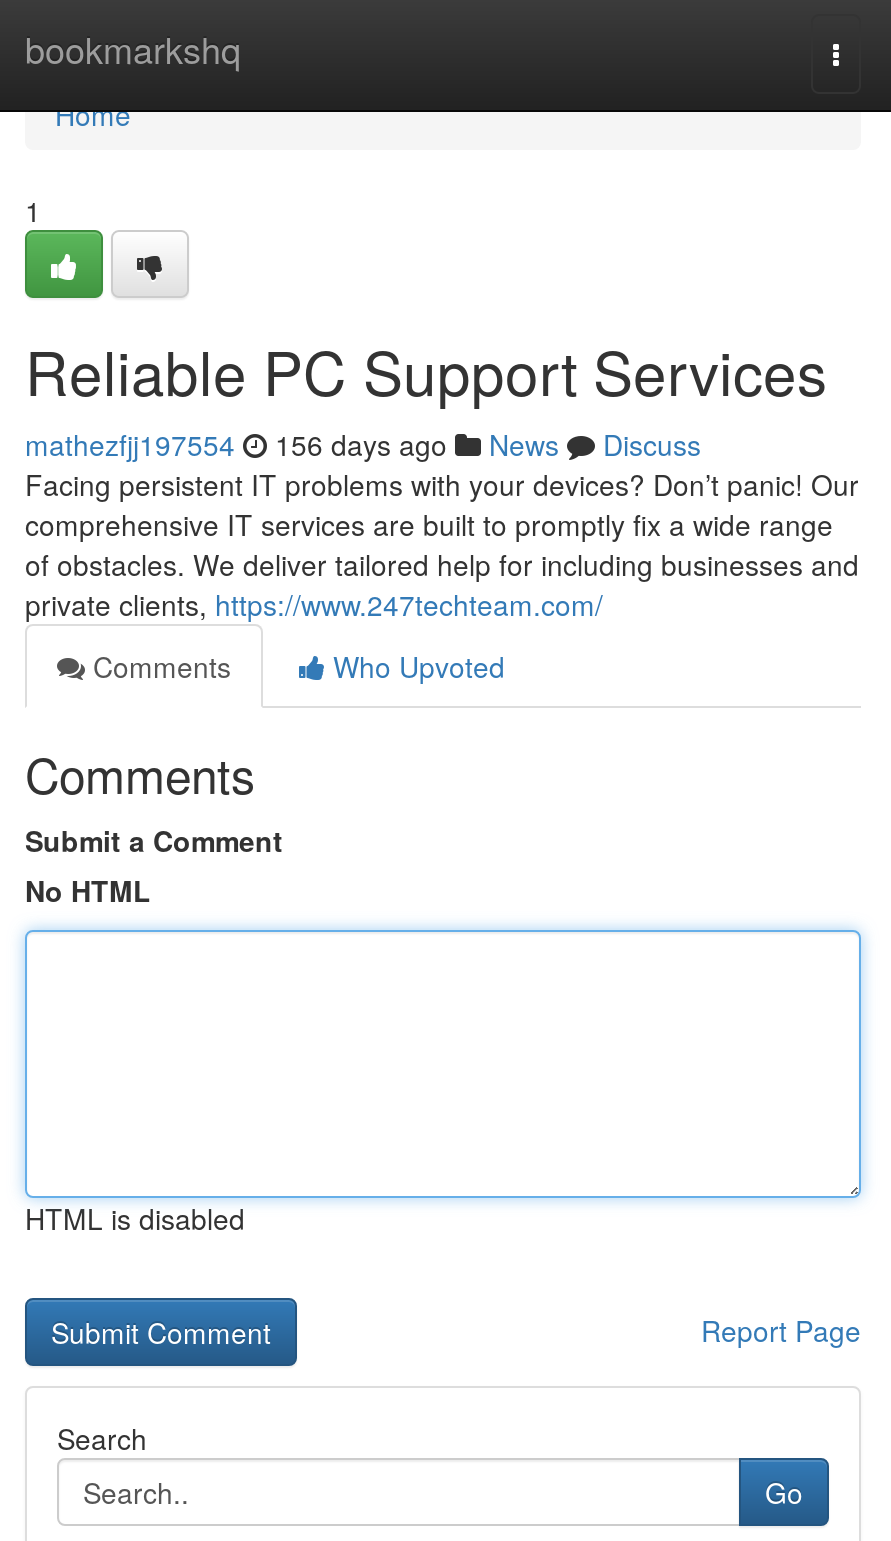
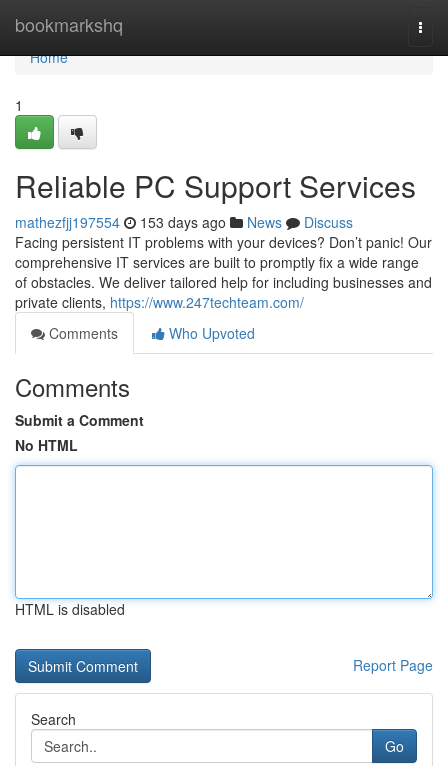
- mathezfjj197554 156 days ago News Discuss
+ mathezfjj197554 153 days ago News Discuss
